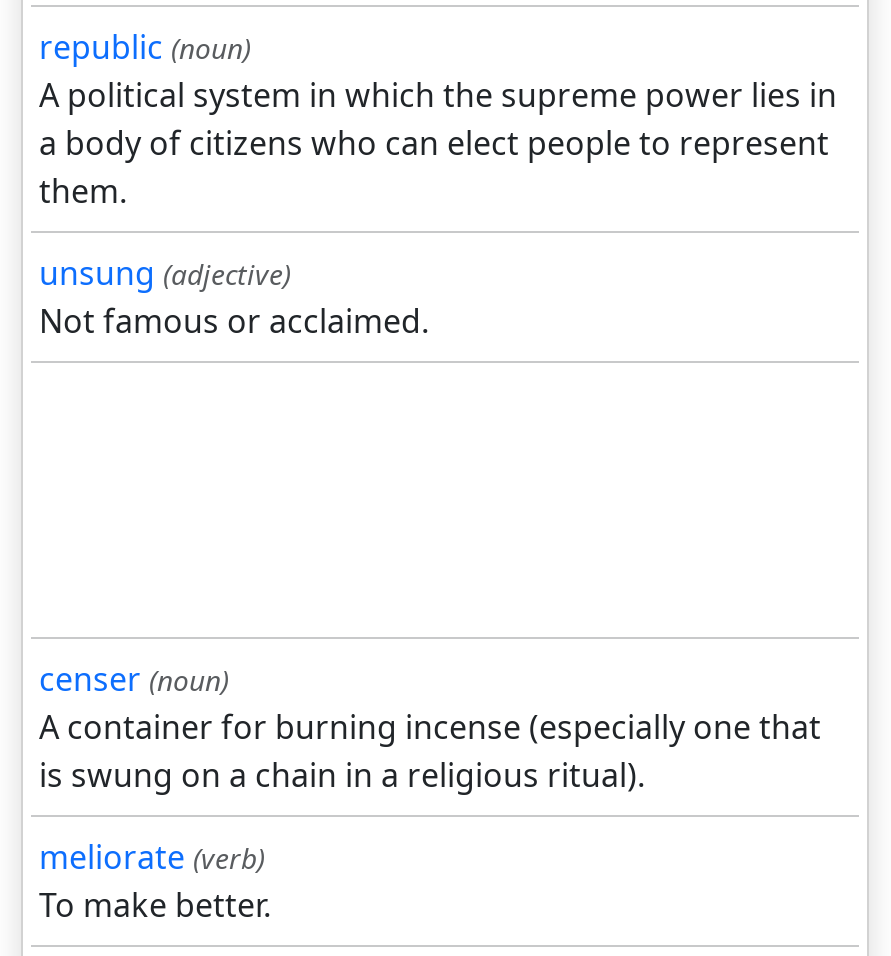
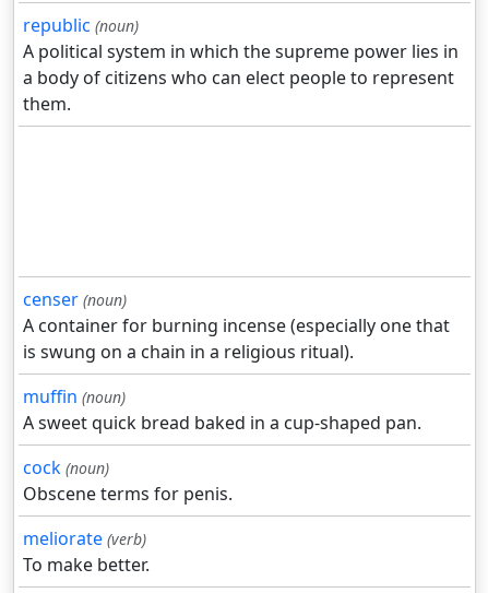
- unsung (adjective)
- Not famous or acclaimed.

moved up: censer (noun) | A container for burning incense (especially one that | is swung on a chain in a religious ritual).

+ muffin (noun)
+ A sweet quick bread baked in a cup-shaped pan.
+ cock (noun)
+ Obscene terms for penis.
